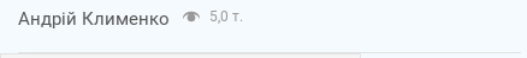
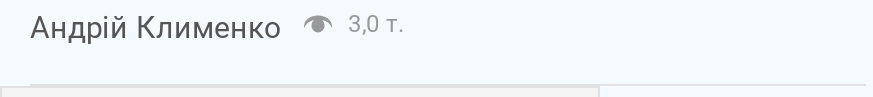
- 5,0 т.
+ 3,0 т.
